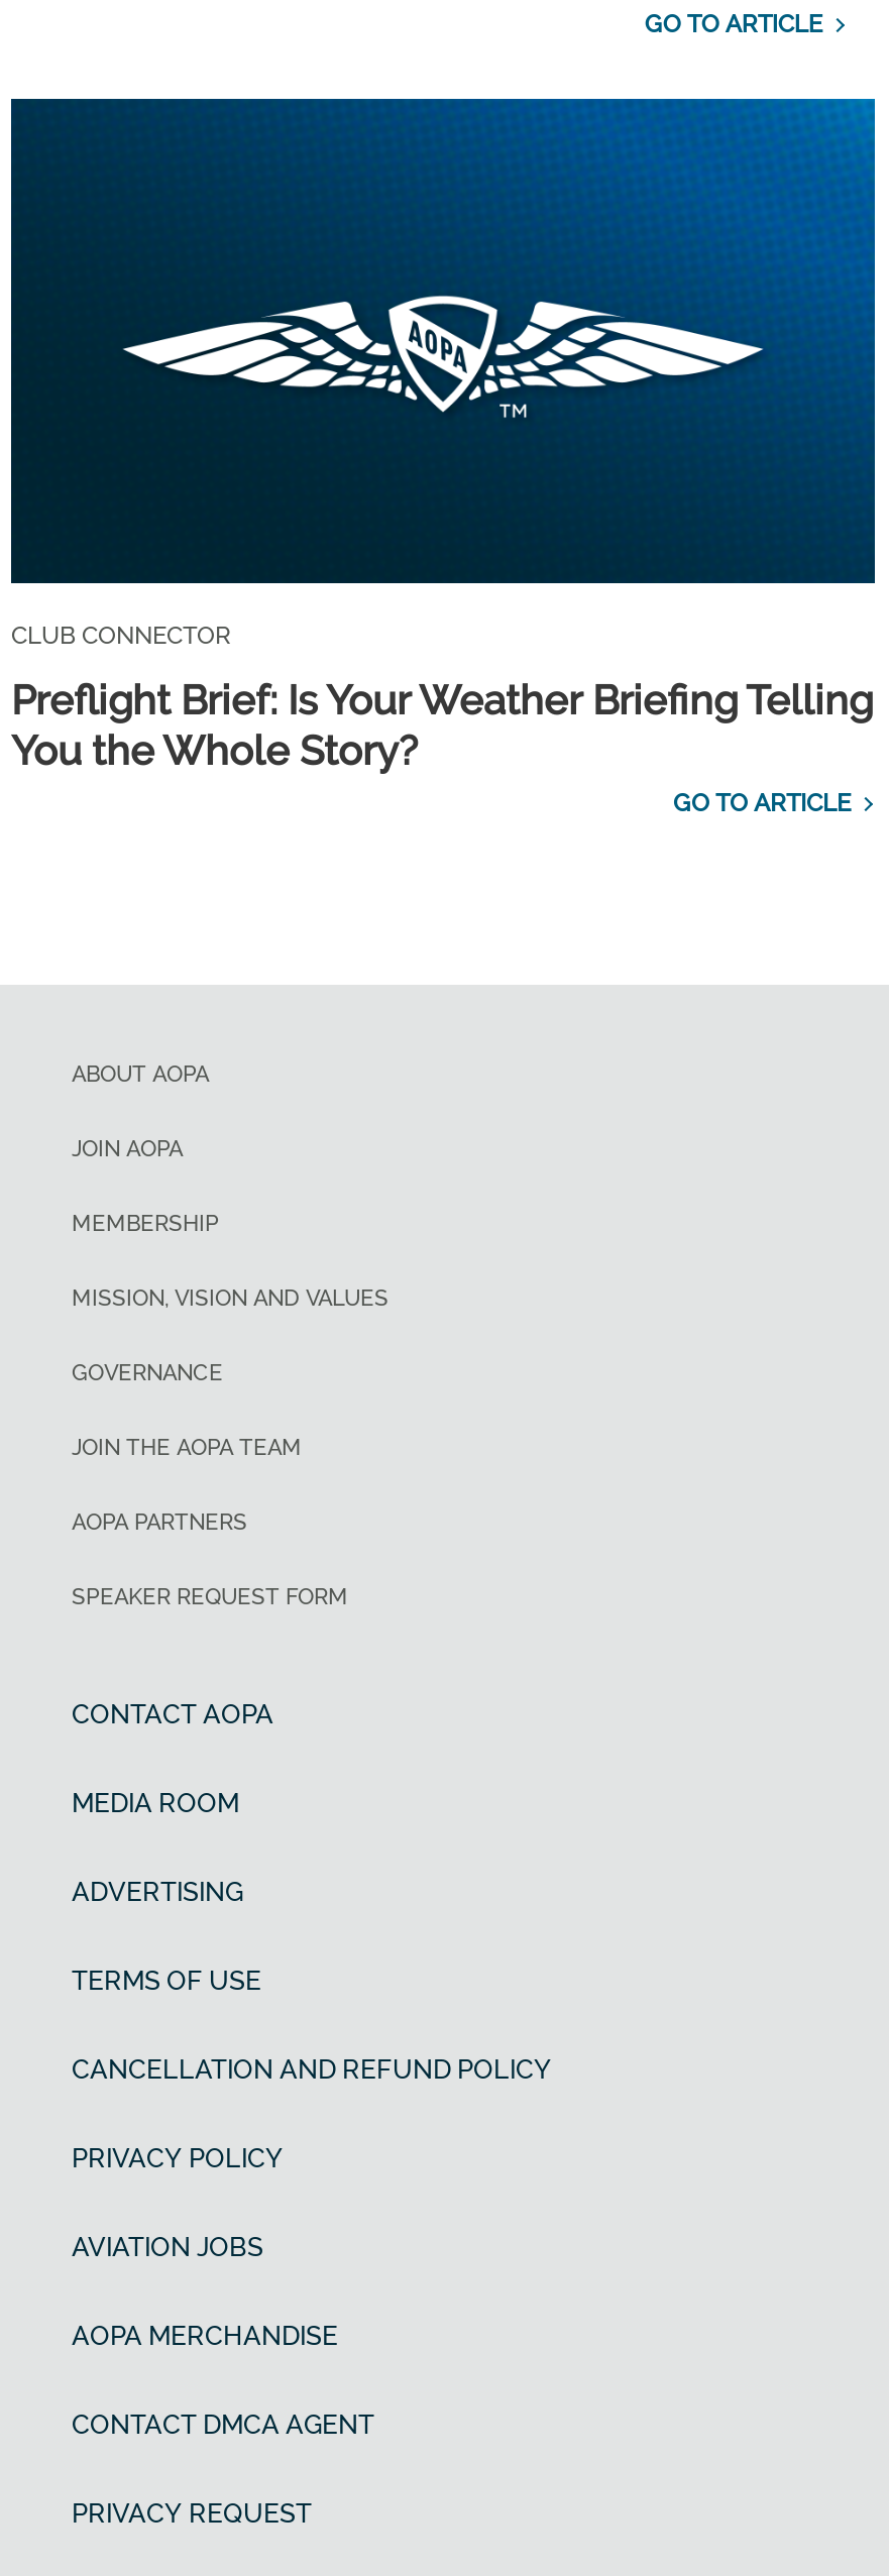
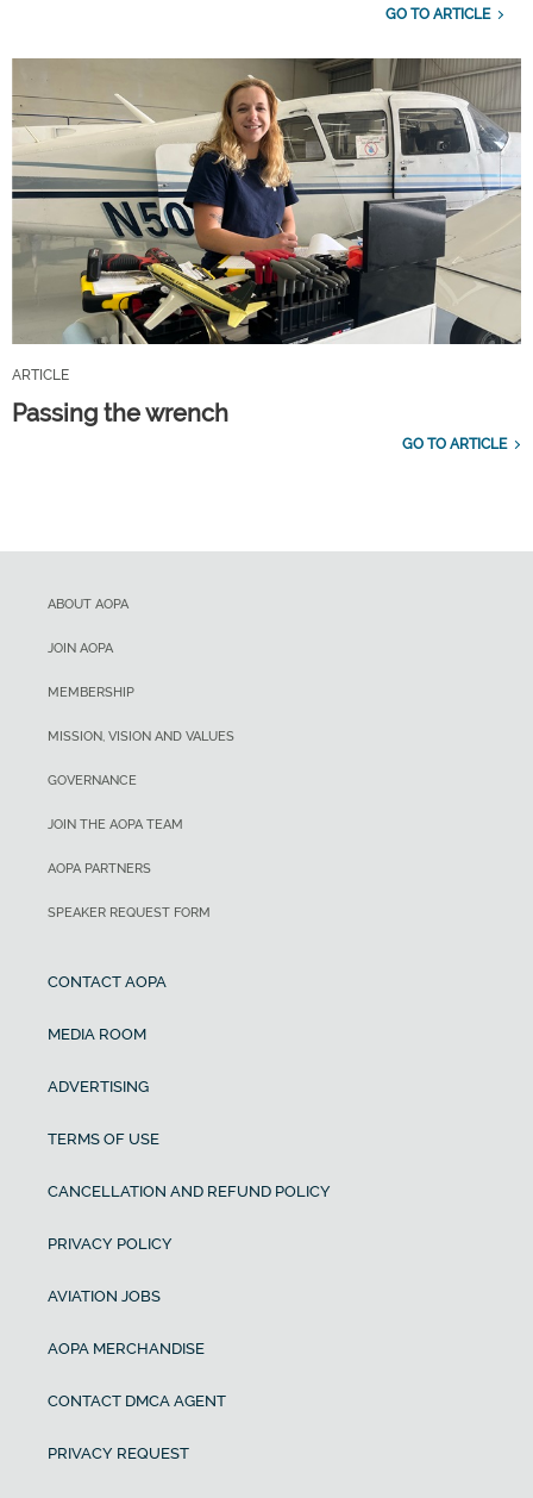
- [image]
- CLUB CONNECTOR
+ [image]
+ ARTICLE

- Preflight Brief: Is Your Weather Briefing Telling
- You the Whole Story?
+ Passing the wrench
